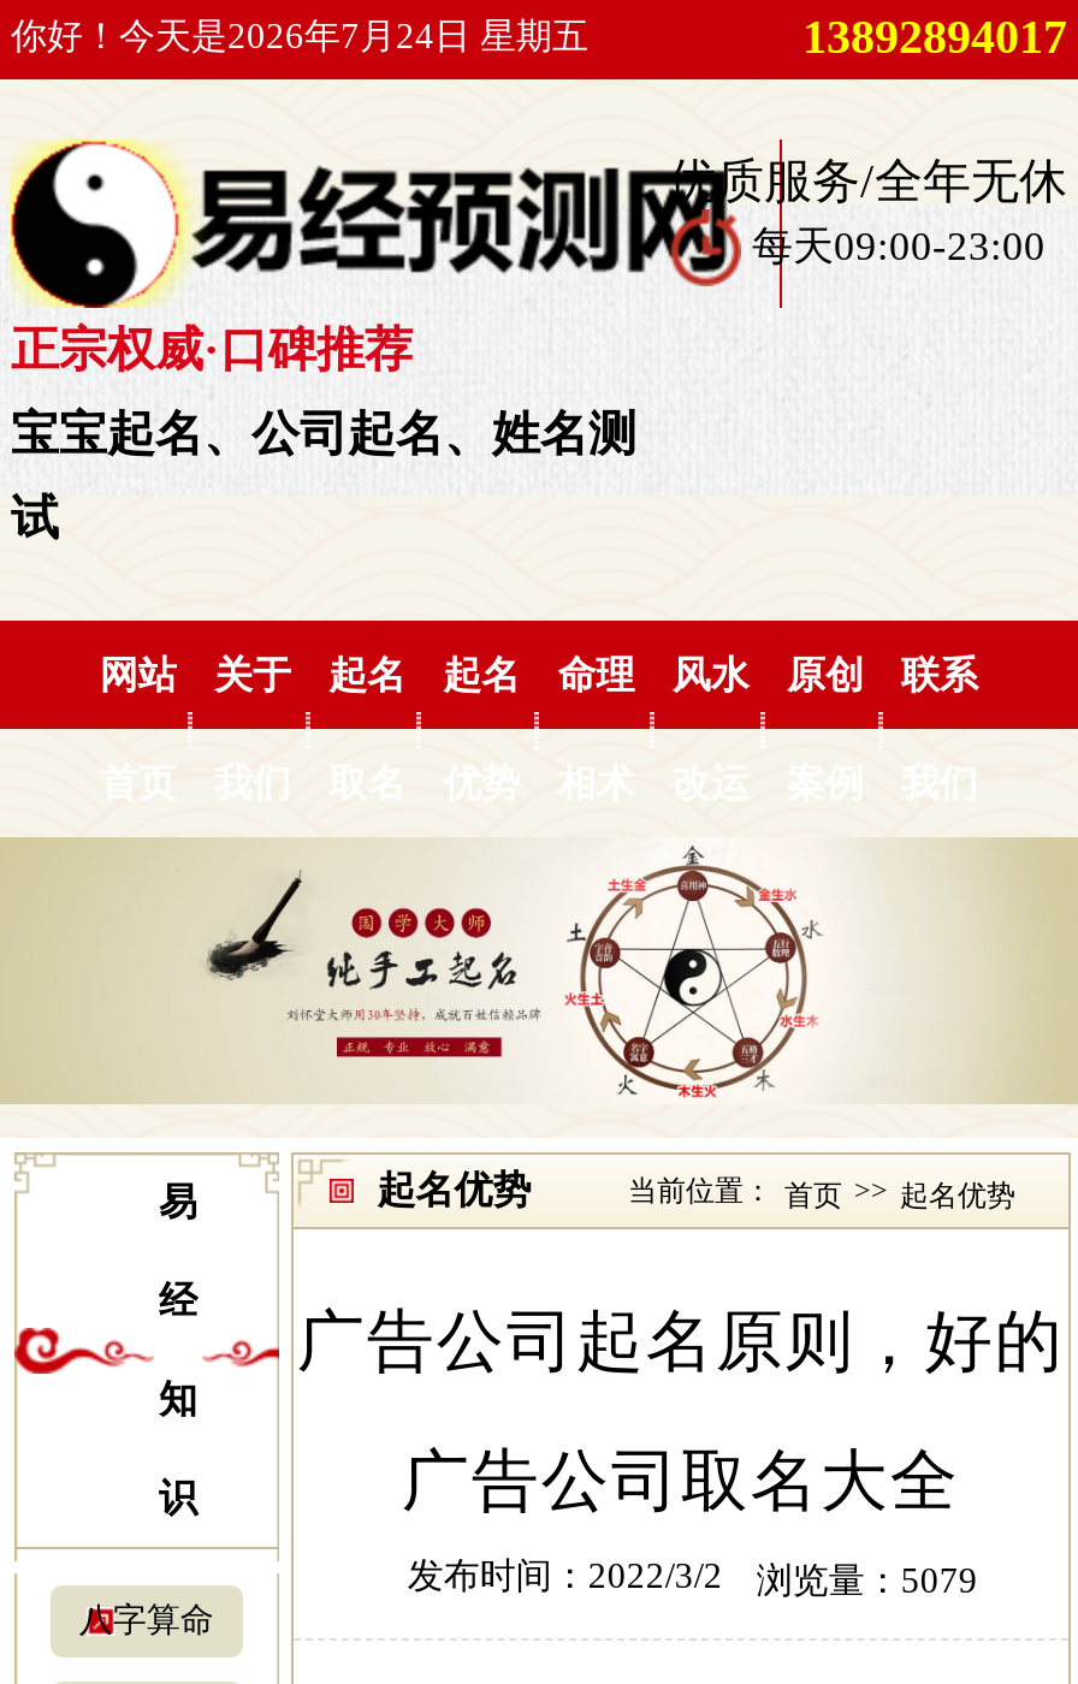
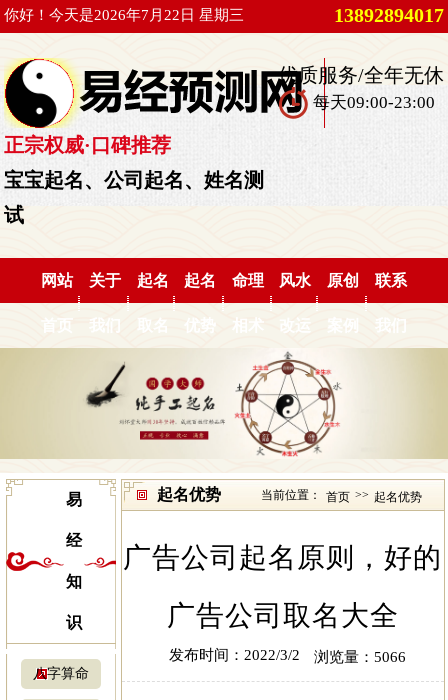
- 你好！今天是2026年7月24日 星期五
+ 你好！今天是2026年7月22日 星期三

- 发布时间：2022/3/2 浏览量：5079
+ 发布时间：2022/3/2 浏览量：5066
